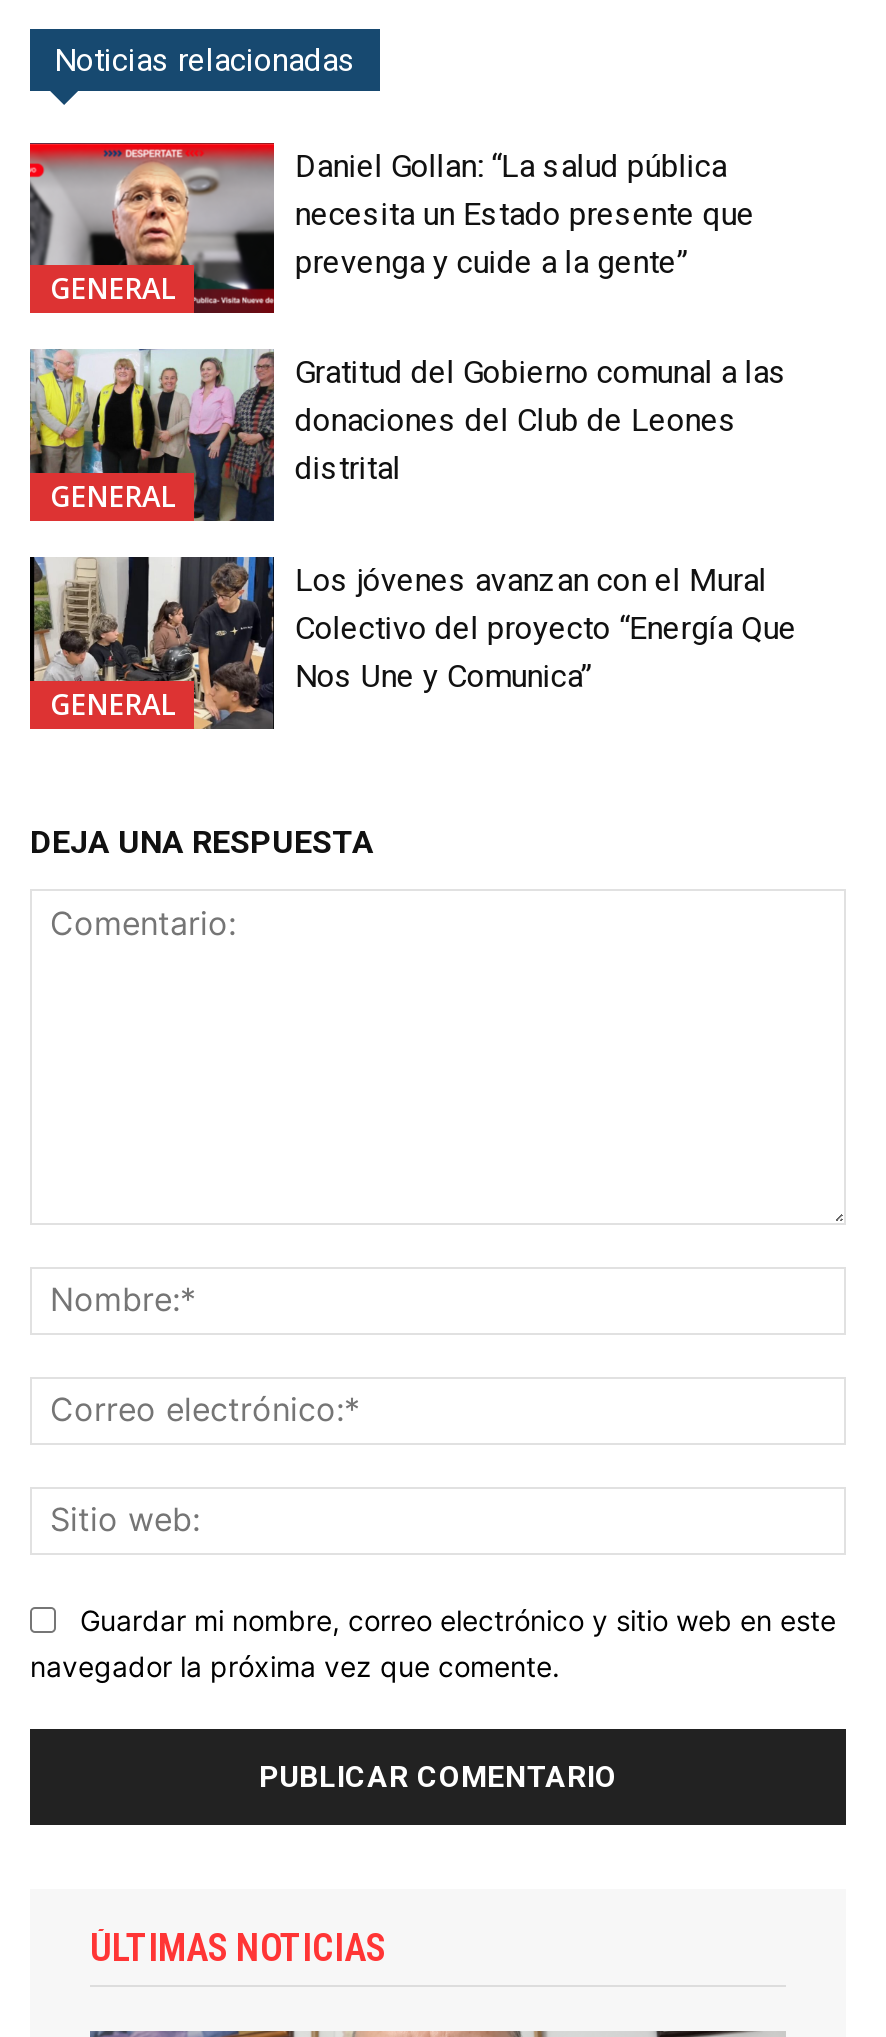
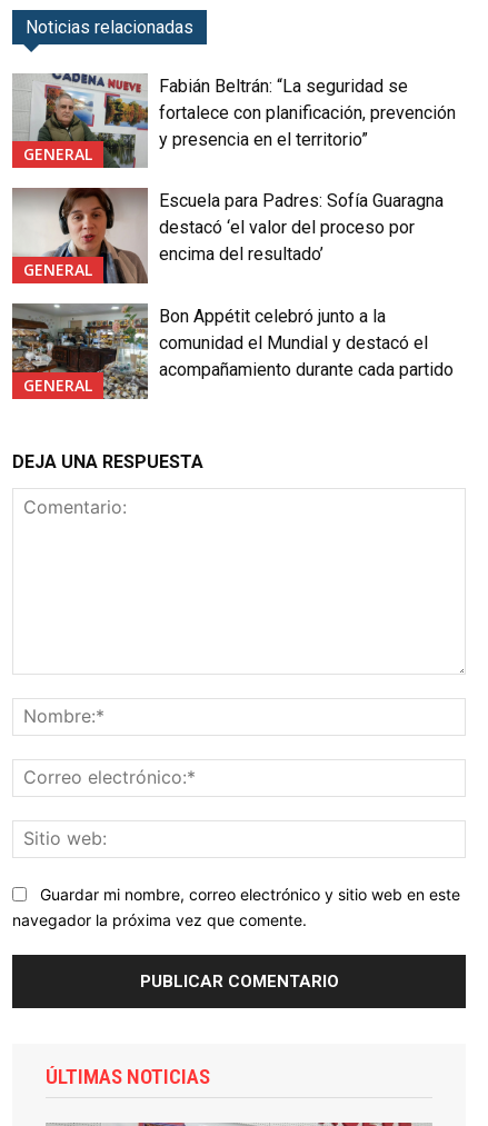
- [image]
- Daniel Gollan: “La salud pública
- necesita un Estado presente que
- prevenga y cuide a la gente”
+ [image]
+ Fabián Beltrán: “La seguridad se
+ fortalece con planificación, prevención
+ y presencia en el territorio”

- [image]
- Gratitud del Gobierno comunal a las
- donaciones del Club de Leones
- distrital
+ [image]
+ Escuela para Padres: Sofía Guaragna
+ destacó ‘el valor del proceso por
+ encima del resultado’

- [image]
- Los jóvenes avanzan con el Mural
- Colectivo del proyecto “Energía Que
- Nos Une y Comunica”
+ [image]
+ Bon Appétit celebró junto a la
+ comunidad el Mundial y destacó el
+ acompañamiento durante cada partido
